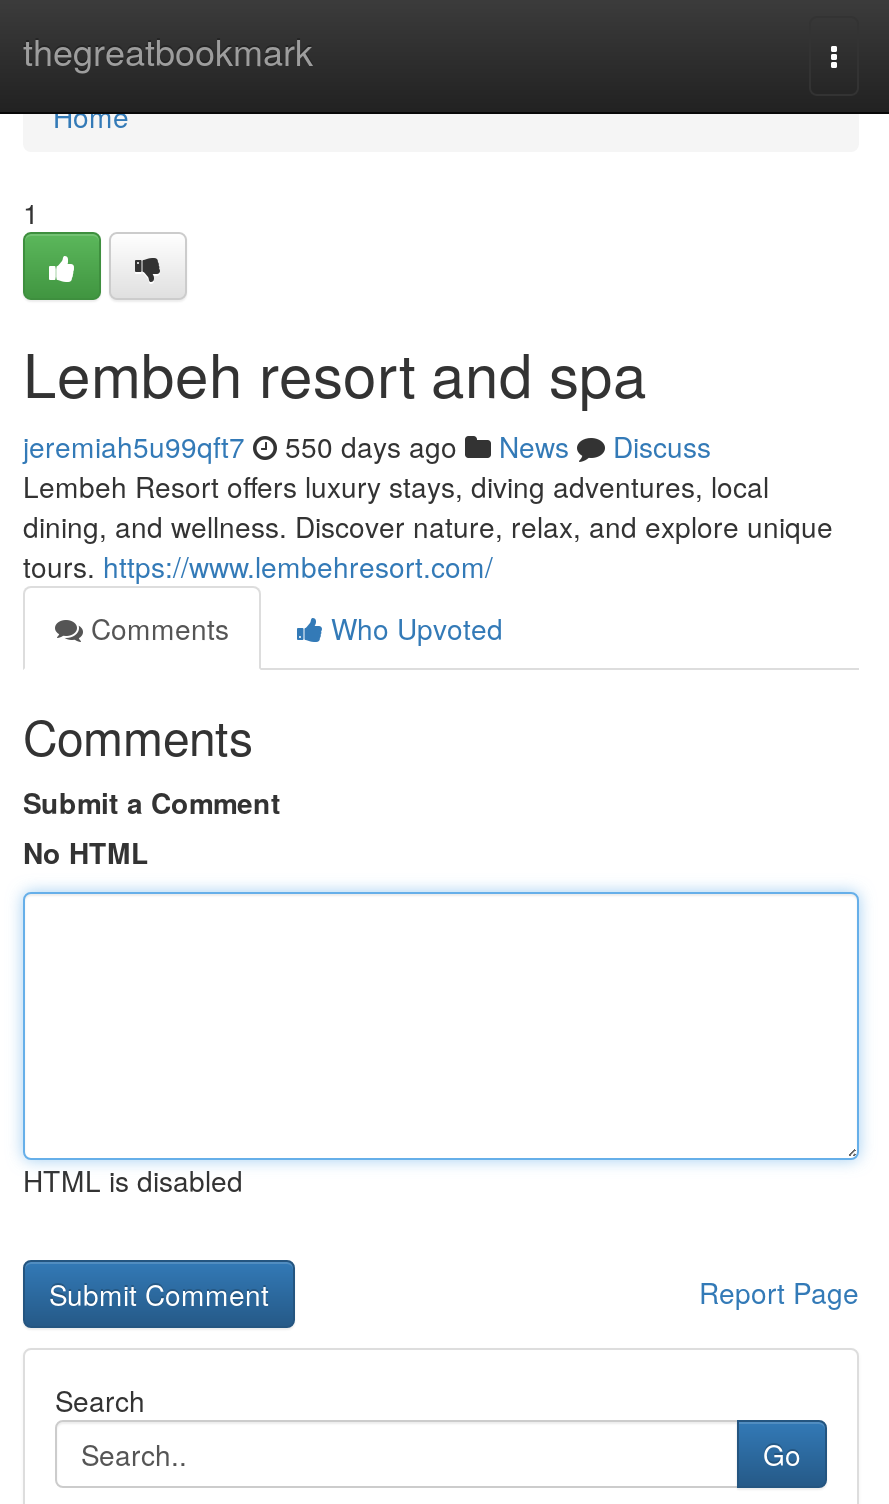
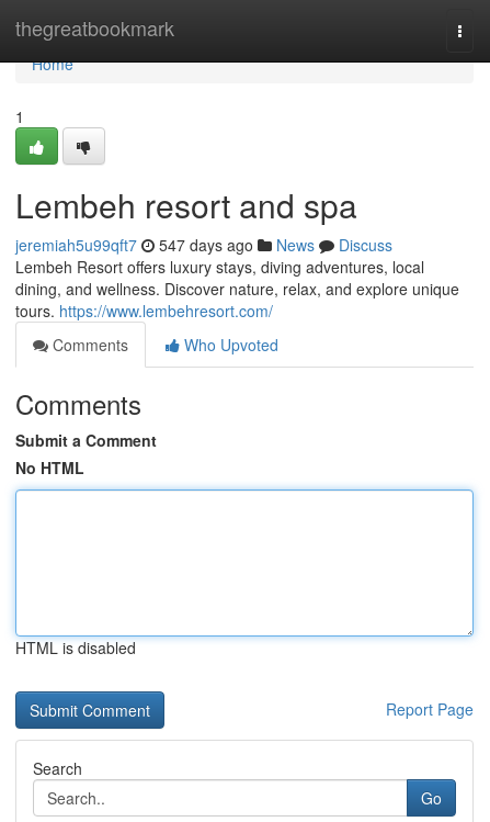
- jeremiah5u99qft7 550 days ago News Discuss
+ jeremiah5u99qft7 547 days ago News Discuss
